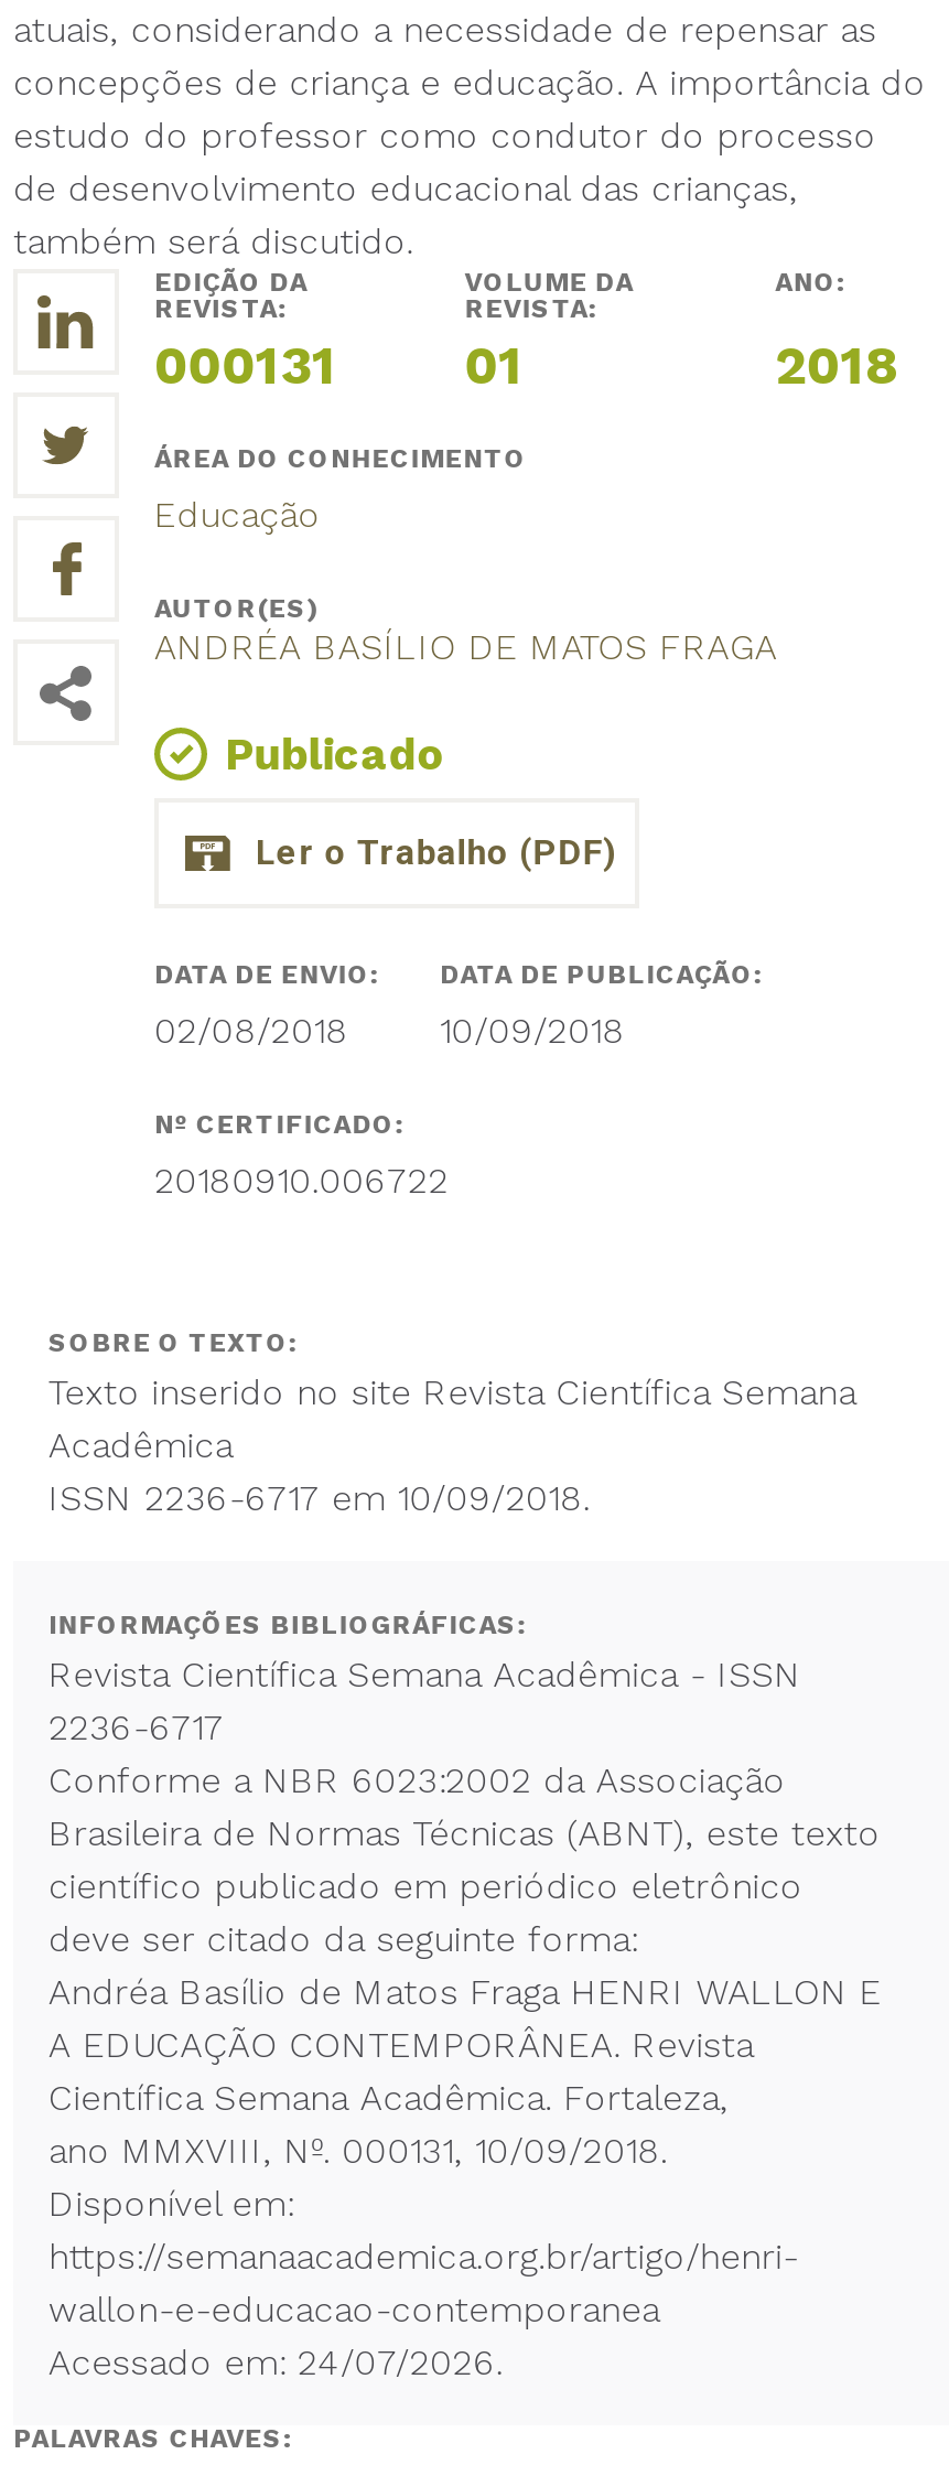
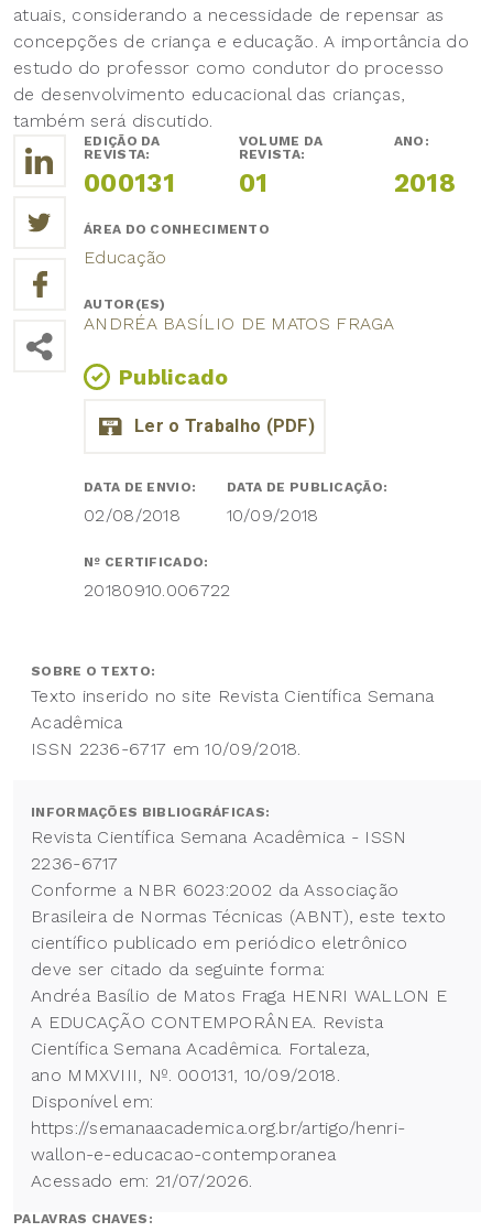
- Acessado em: 24/07/2026.
+ Acessado em: 21/07/2026.
